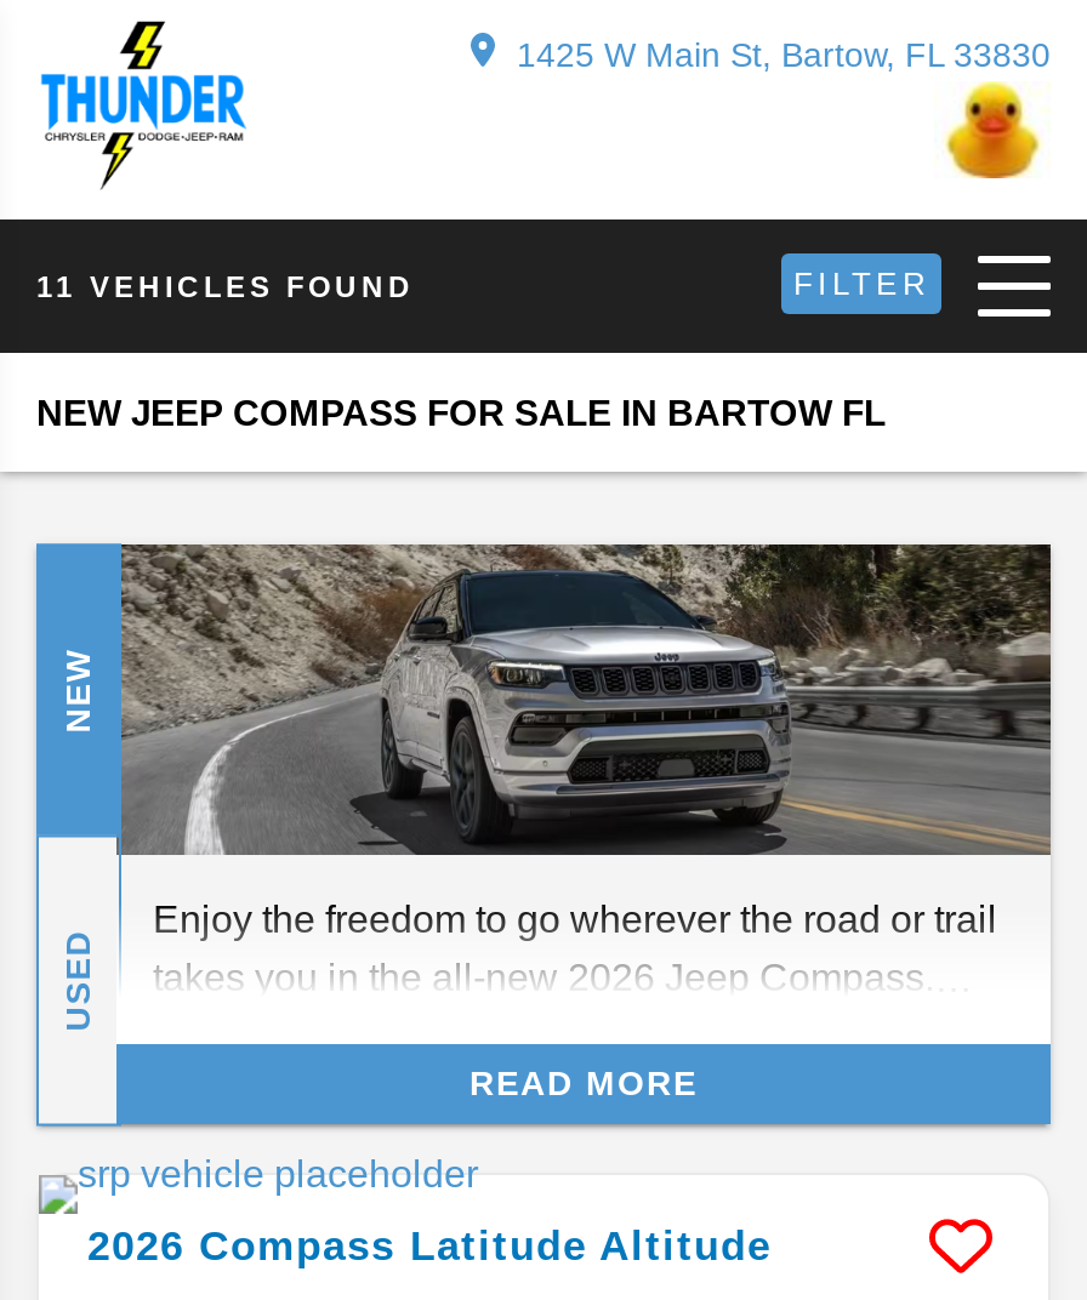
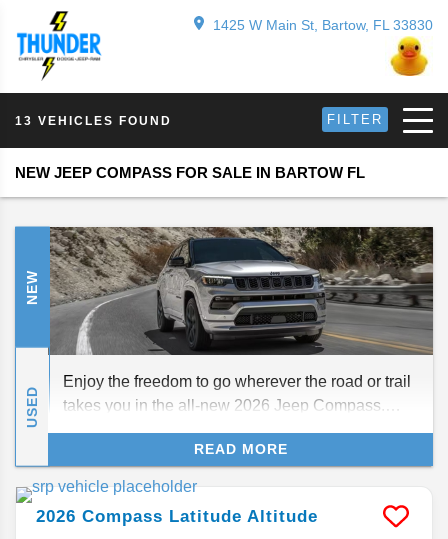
- 11 VEHICLES FOUND
+ 13 VEHICLES FOUND
